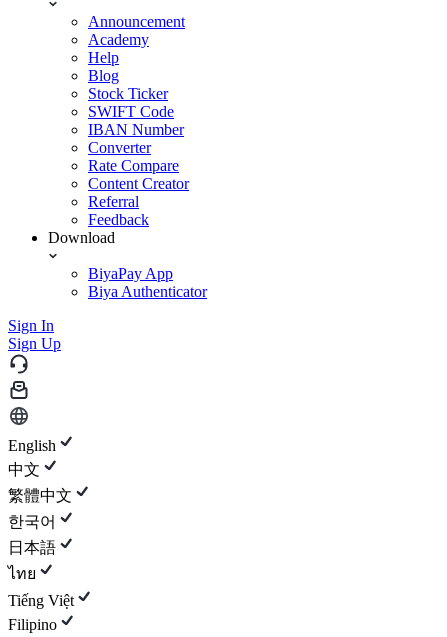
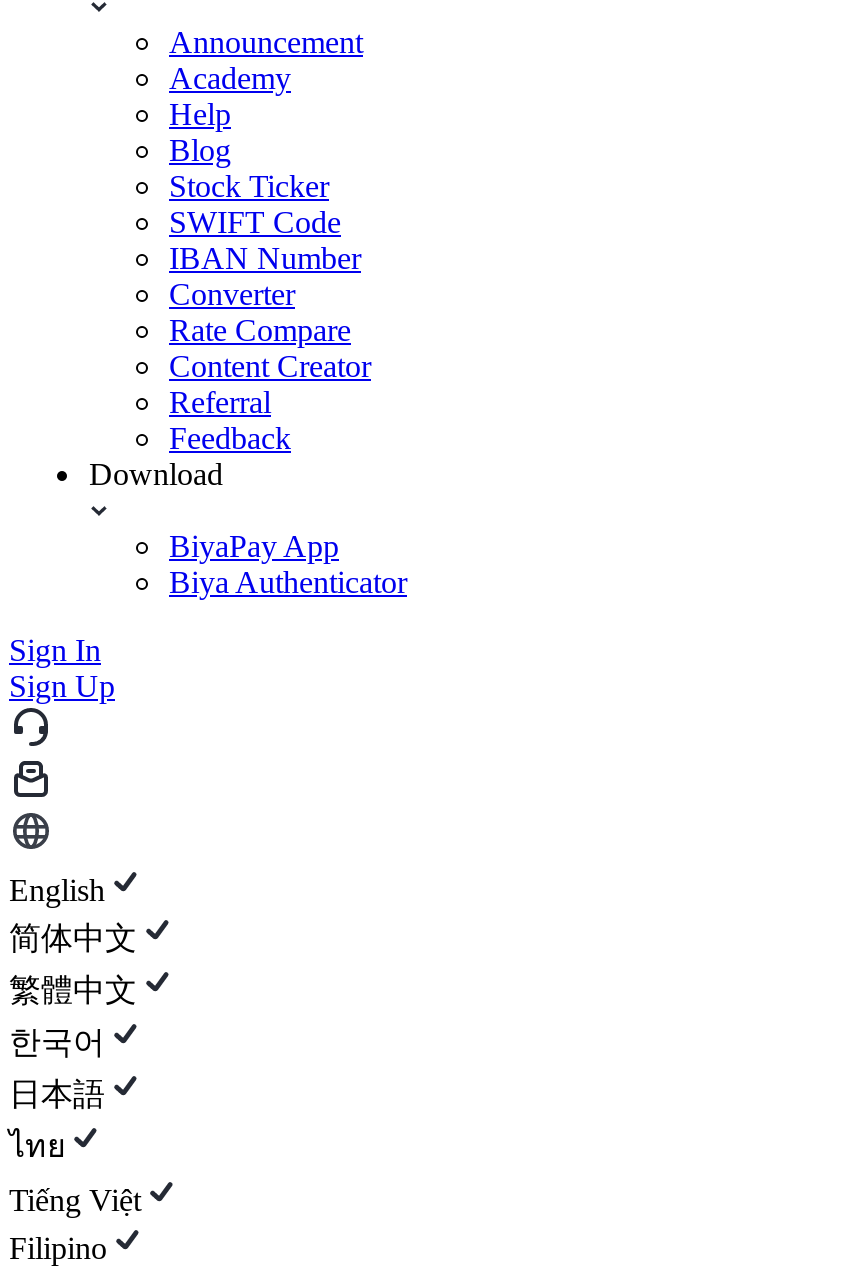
- 中文
+ 简体中文
